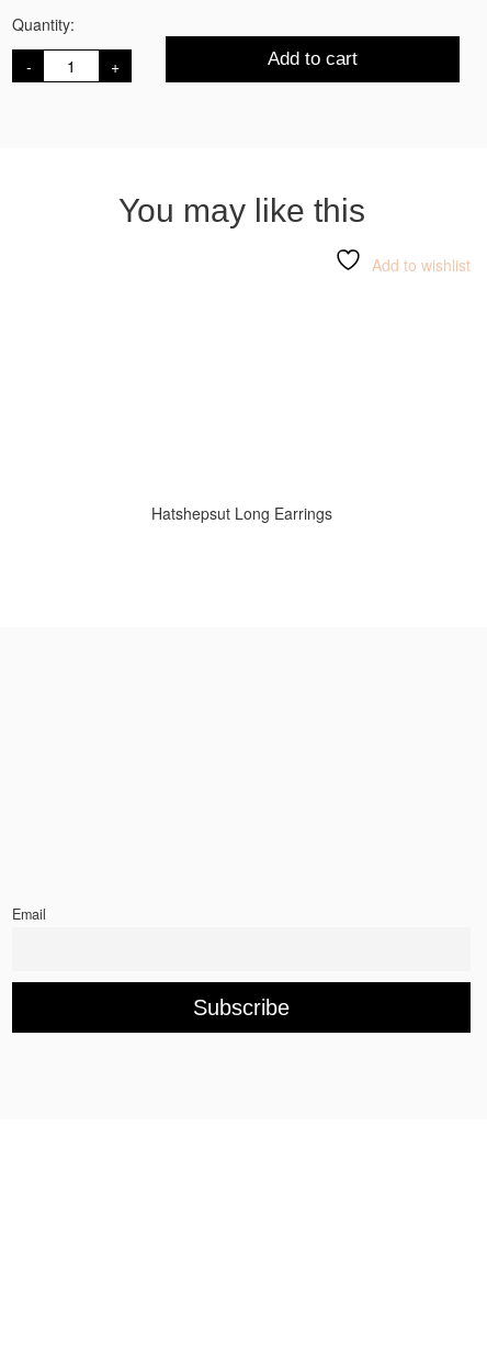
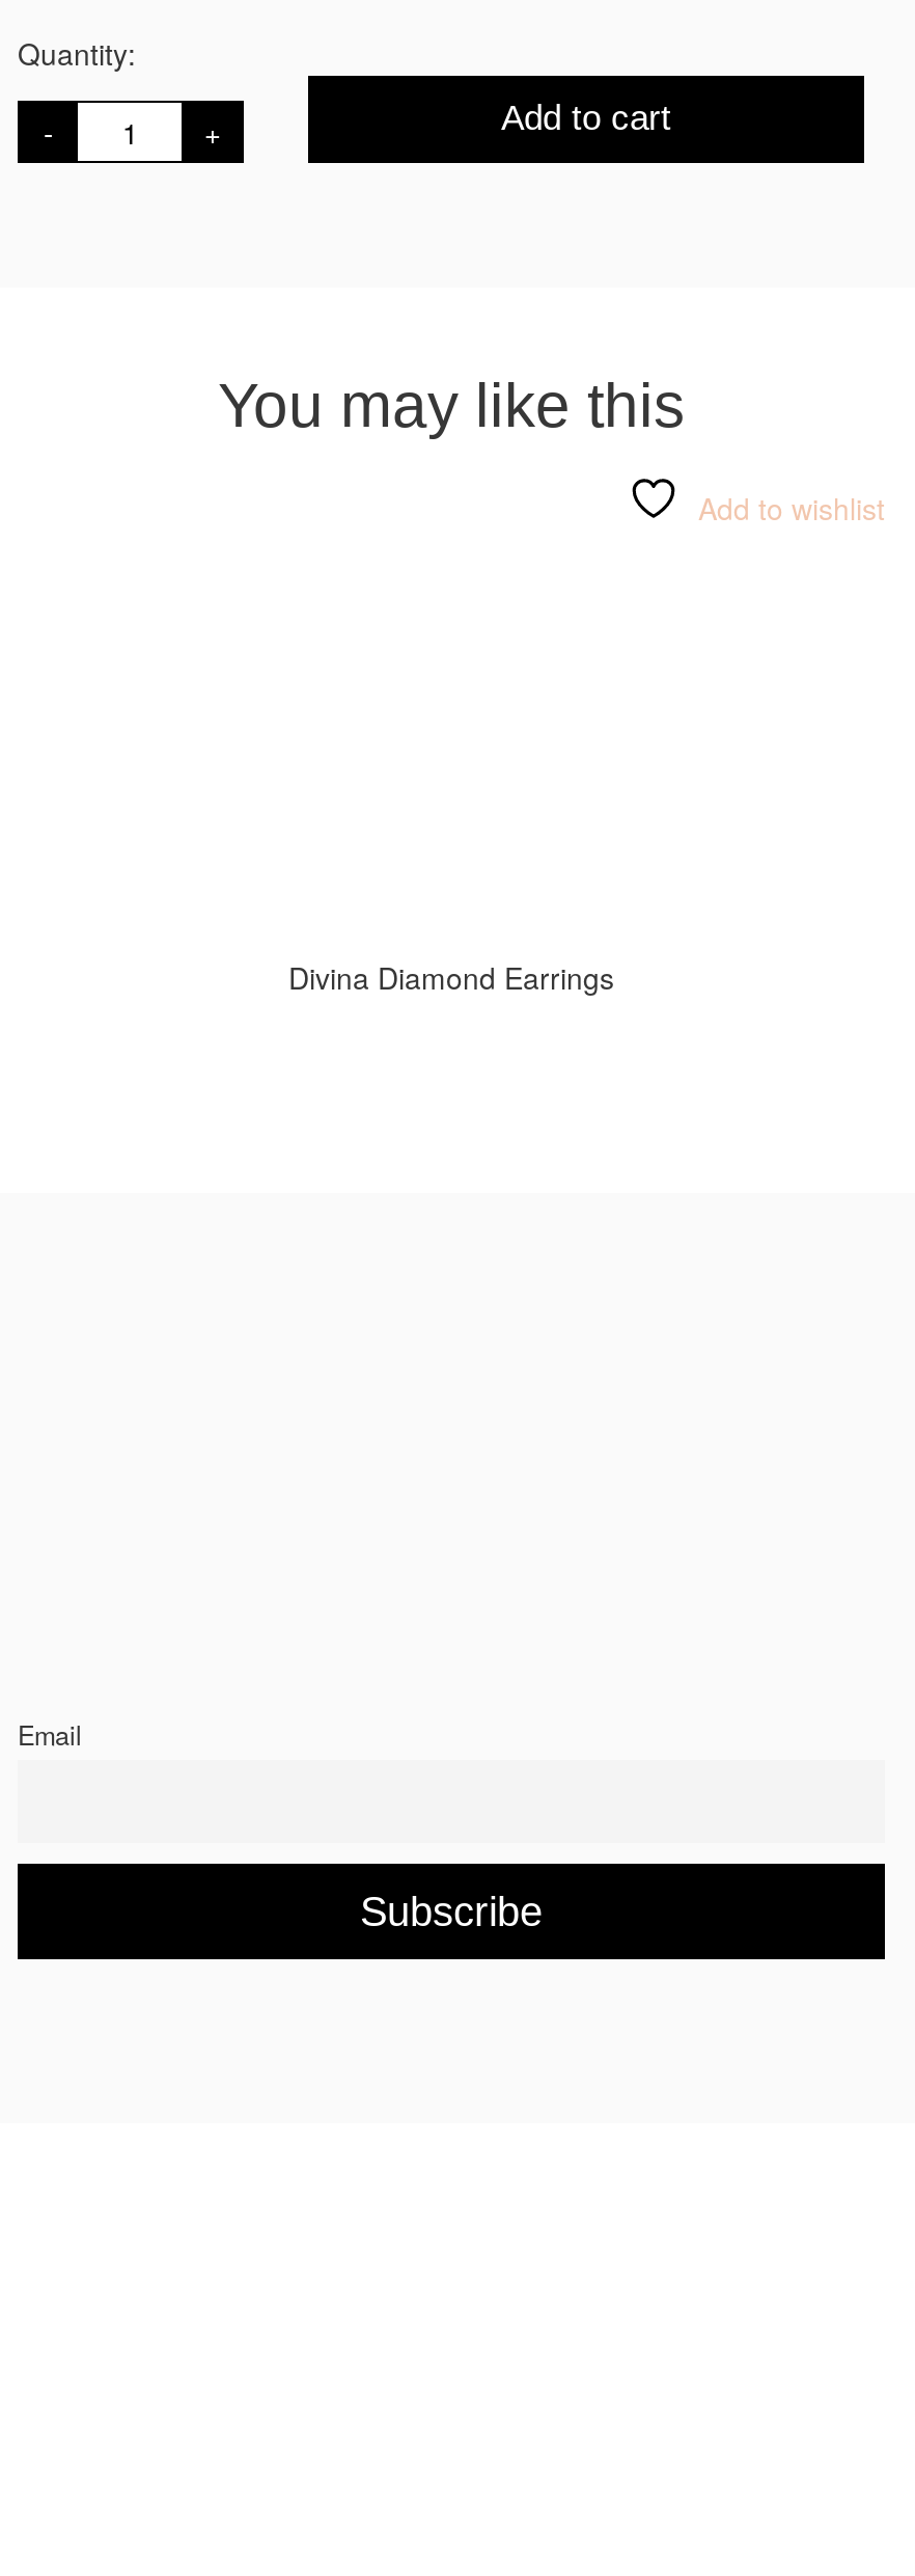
- Hatshepsut Long Earrings
+ Divina Diamond Earrings
